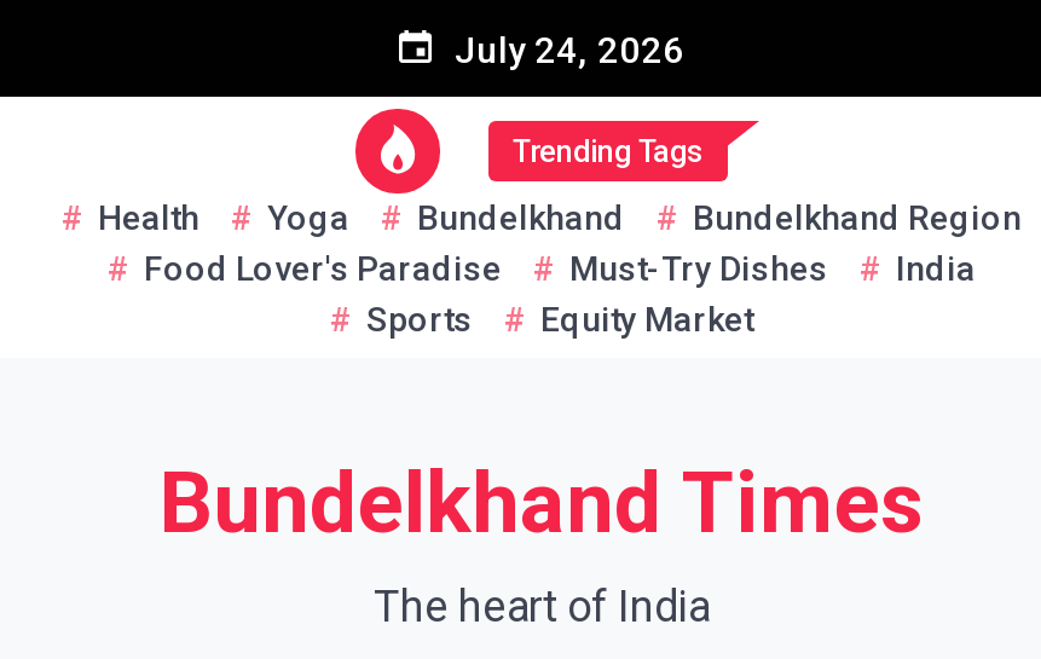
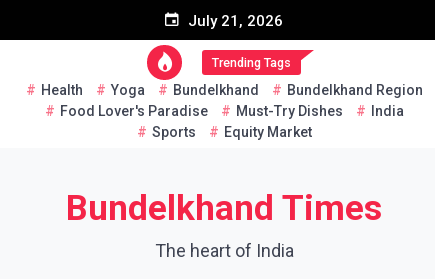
- July 24, 2026
+ July 21, 2026
